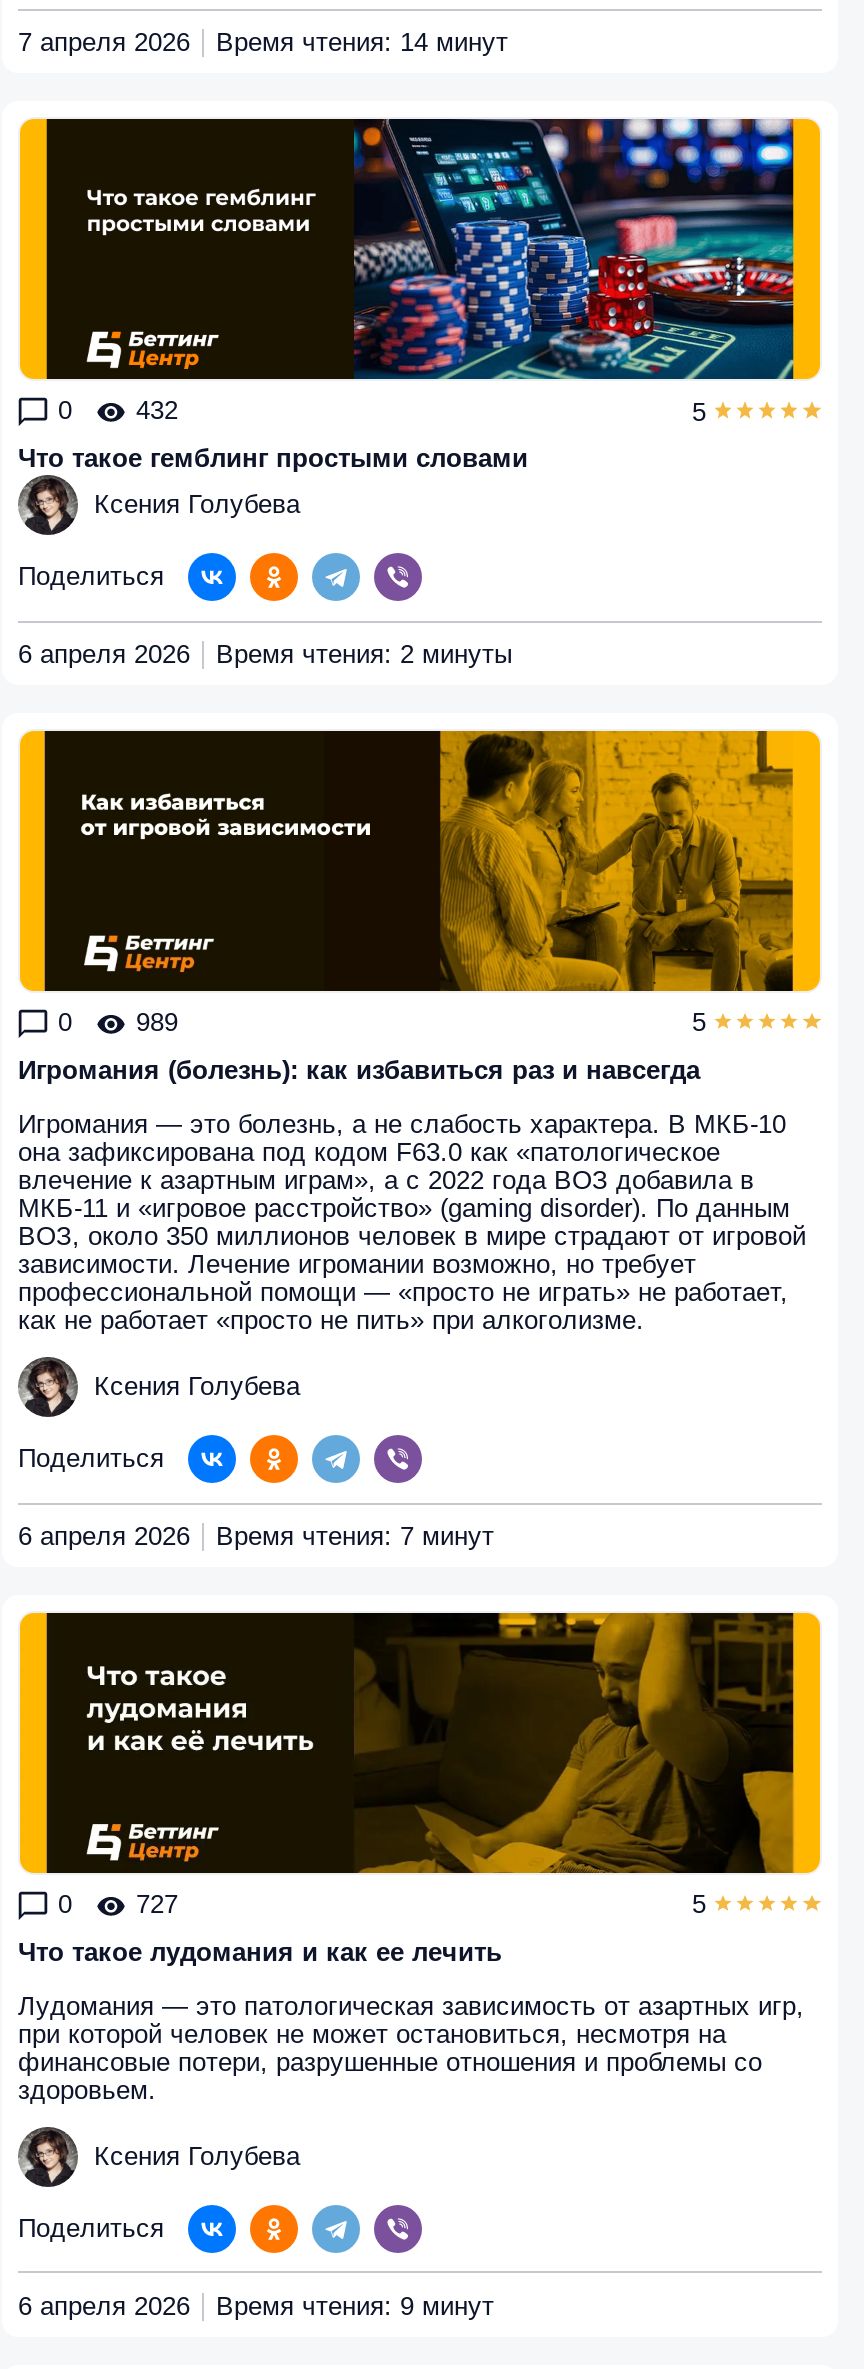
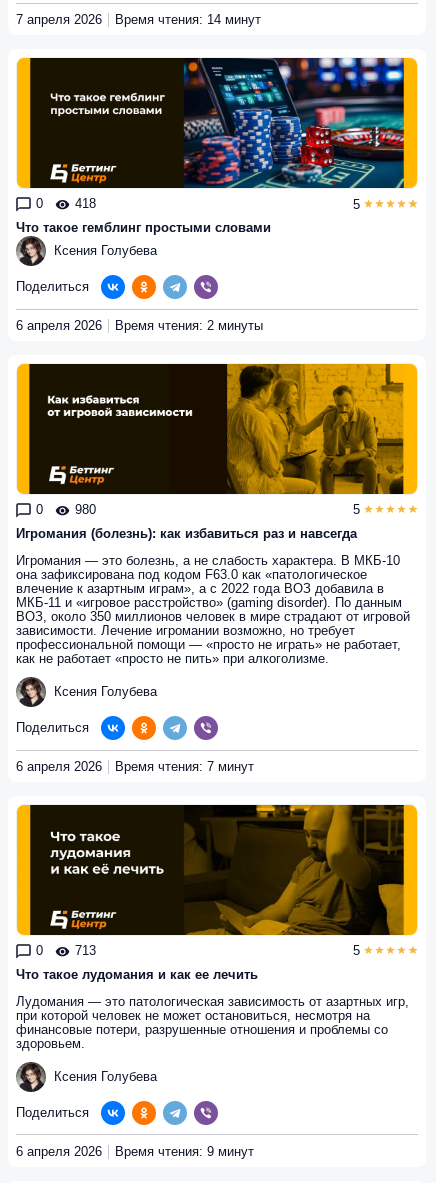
- 432
+ 418

- 989
+ 980

- 727
+ 713
